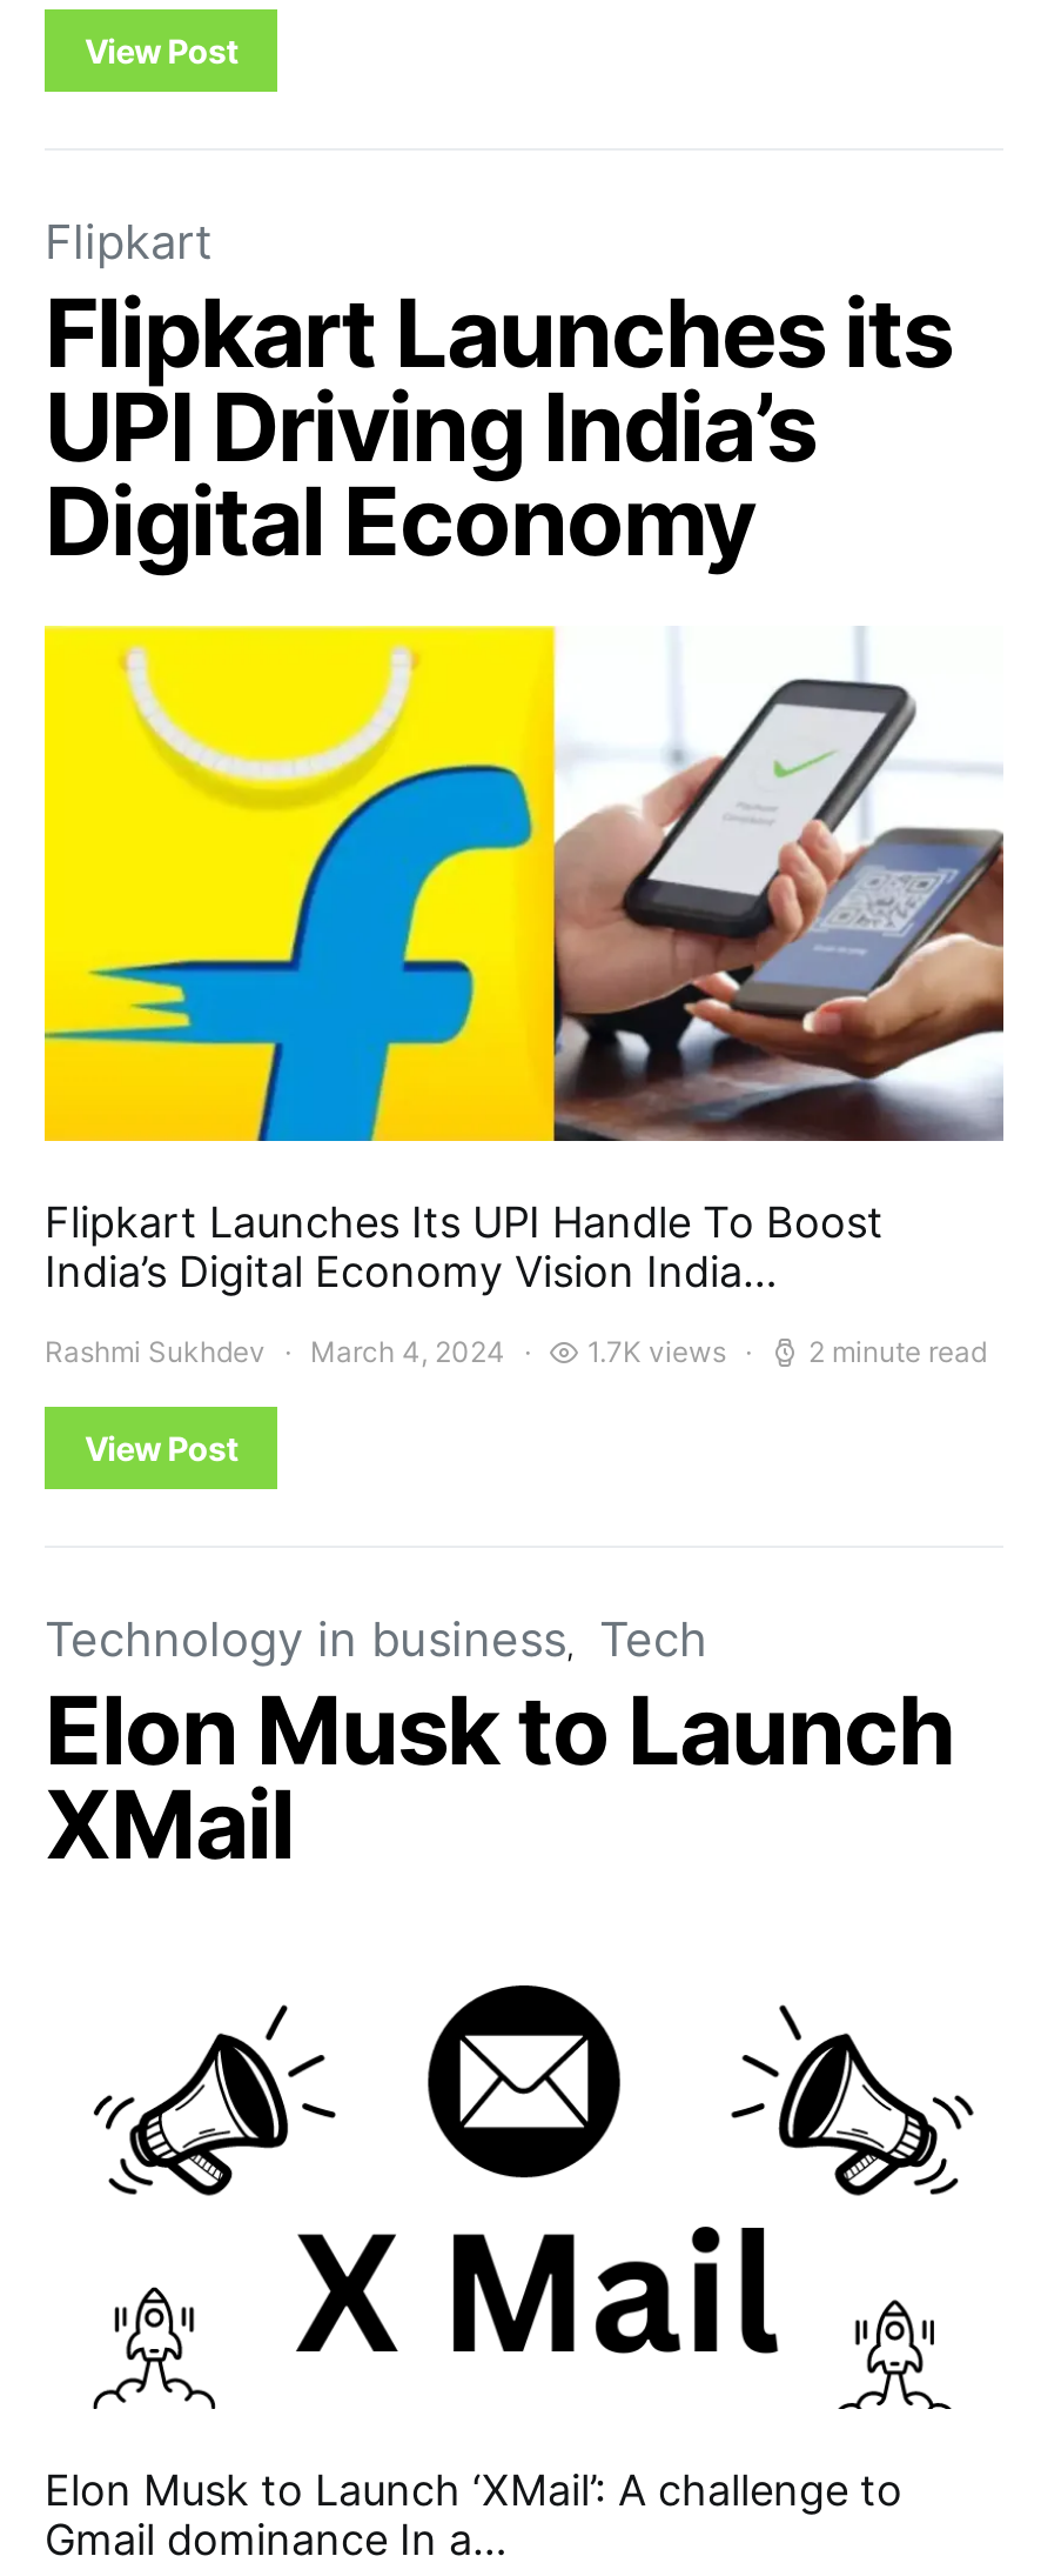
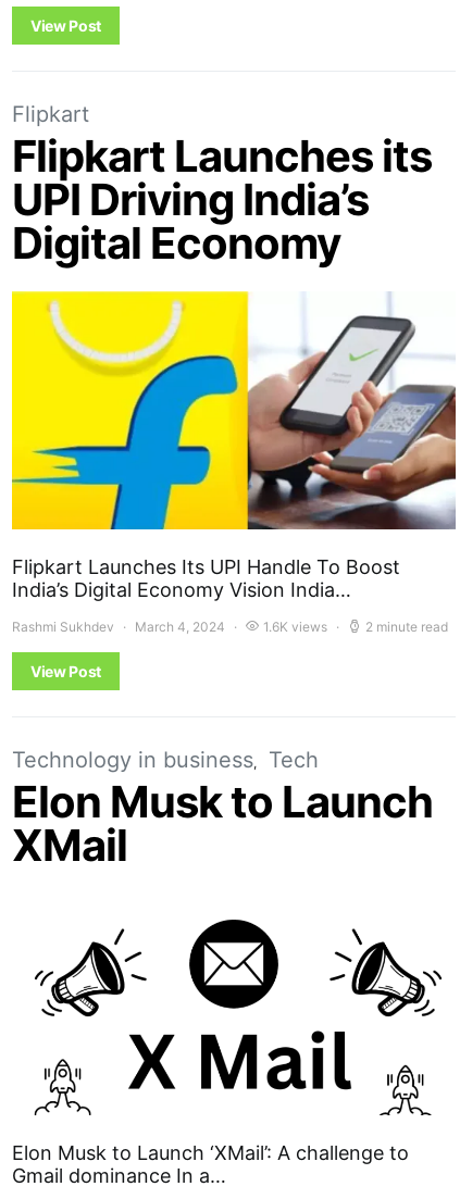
- 1.7K views
+ 1.6K views
